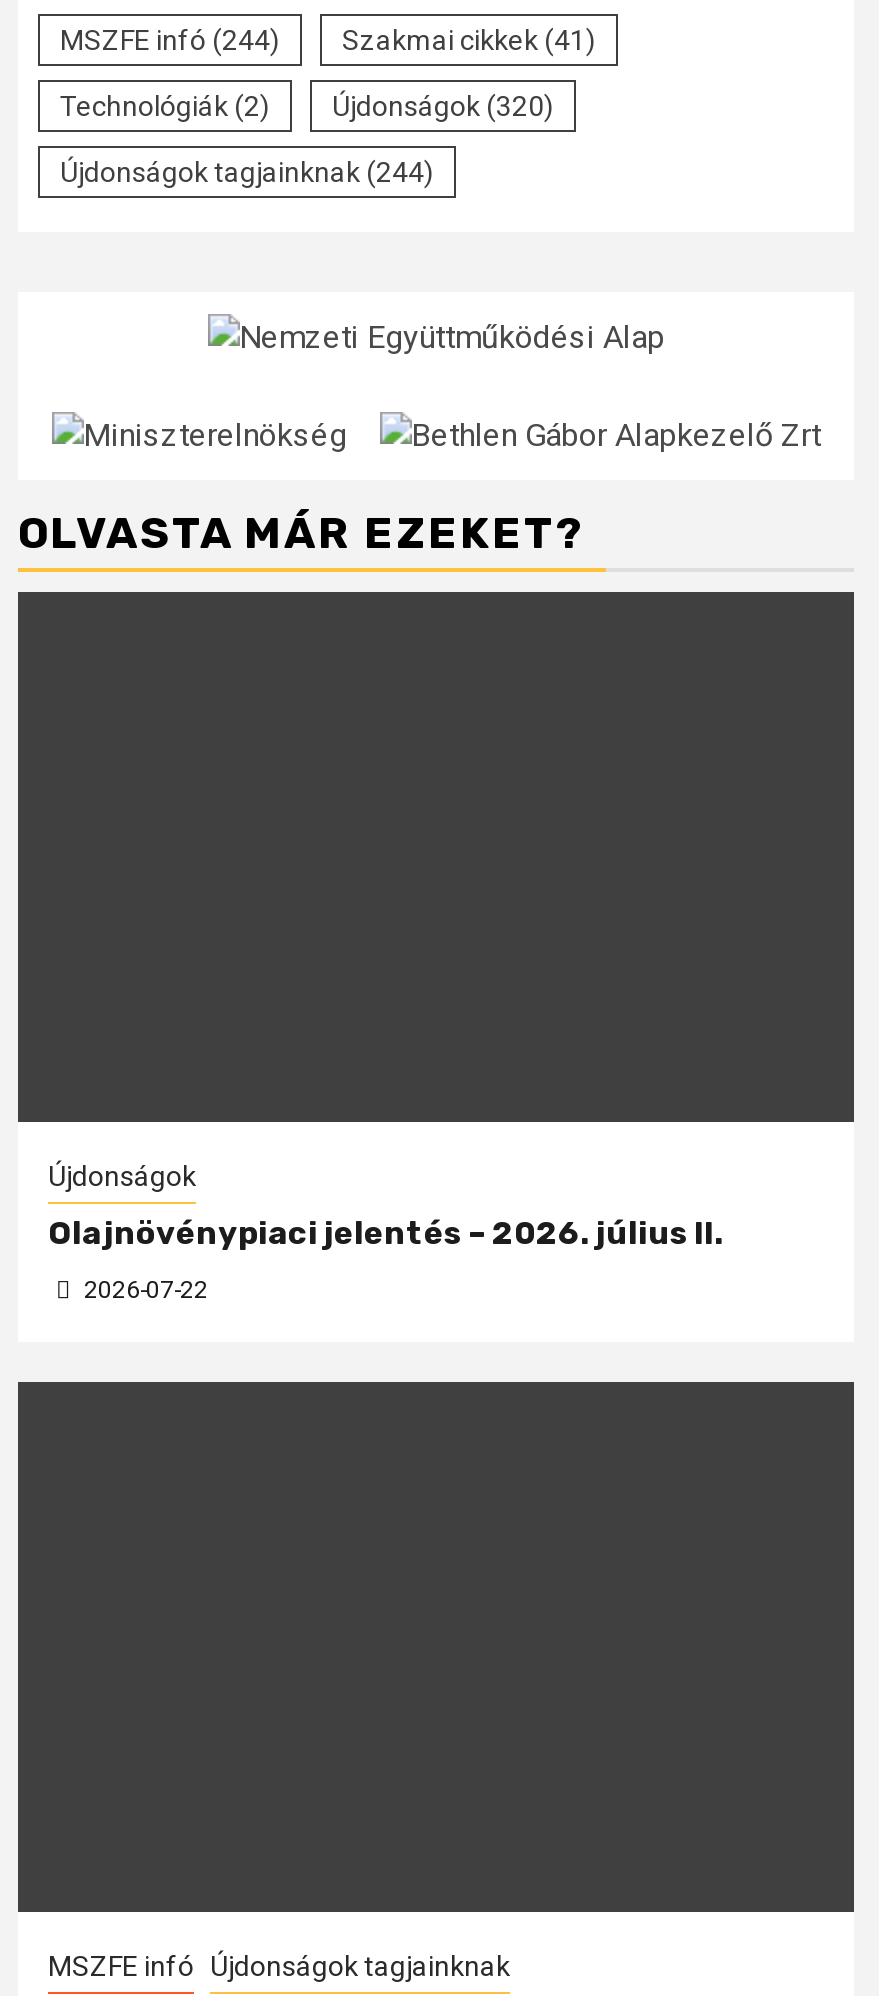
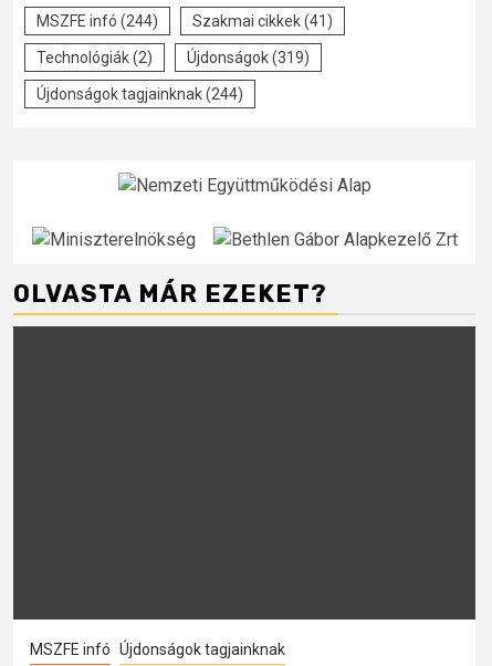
- Technológiák (2) Újdonságok (320)
+ Technológiák (2) Újdonságok (319)

- Újdonságok
- Olajnövénypiaci jelentés – 2026. július II.
- 2026-07-22
